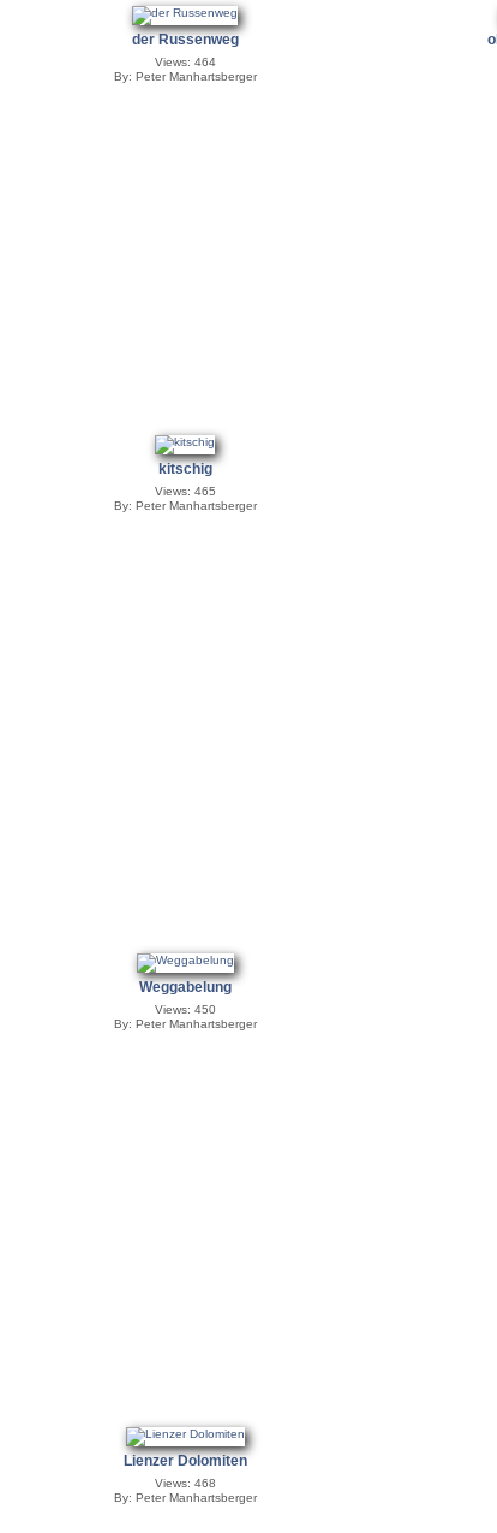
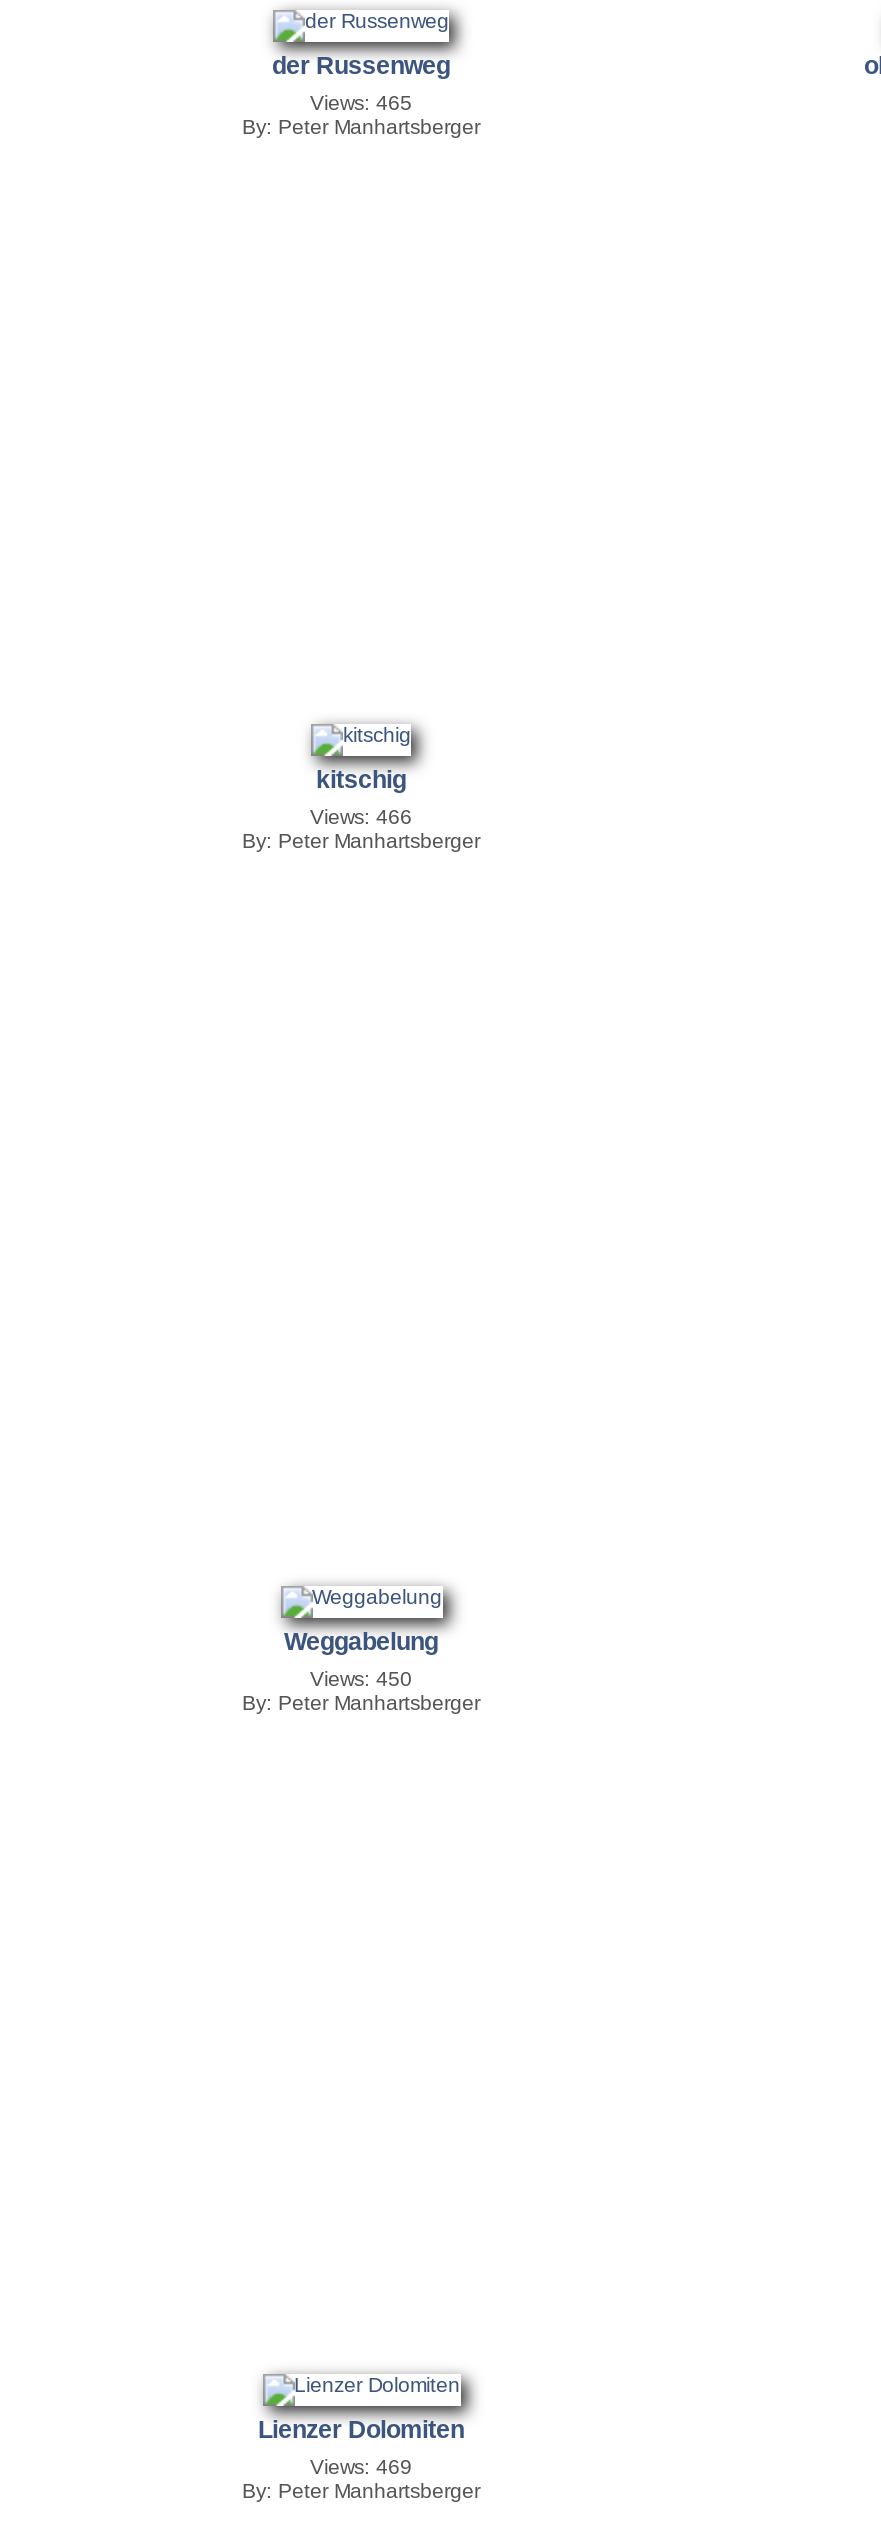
- Views: 464
+ Views: 465

- Views: 465
+ Views: 466

- Views: 468
+ Views: 469
